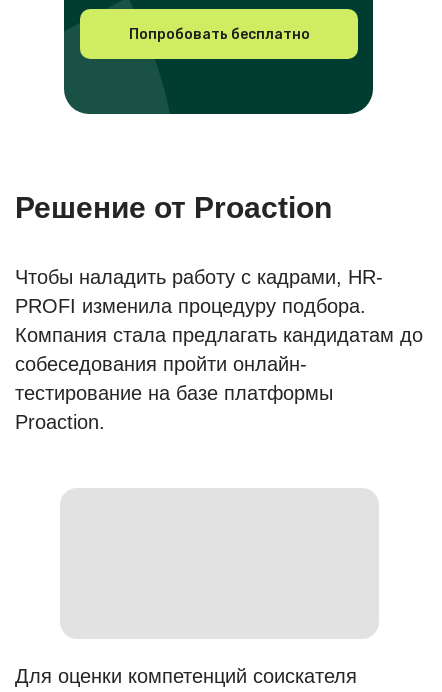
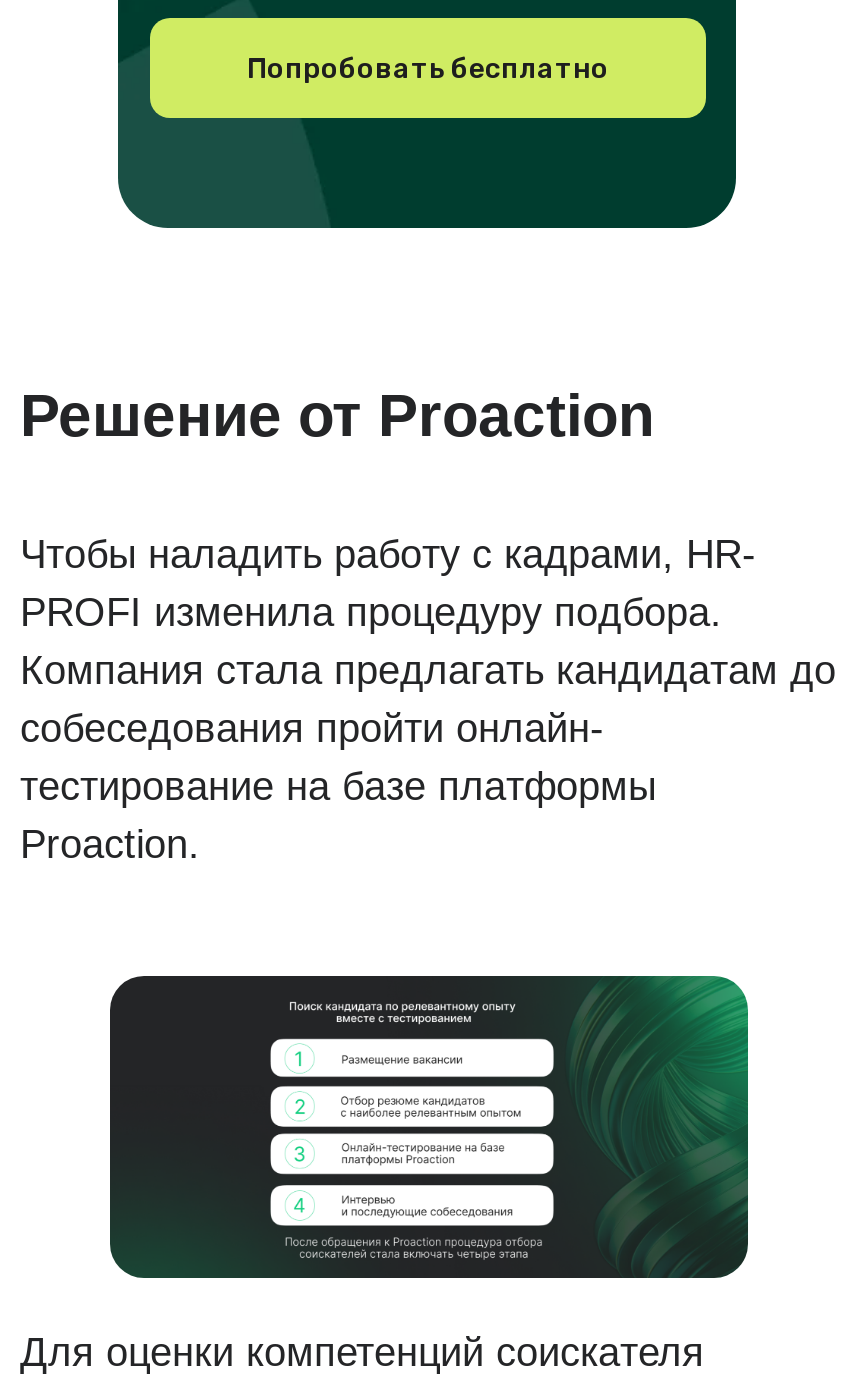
+ [image]
